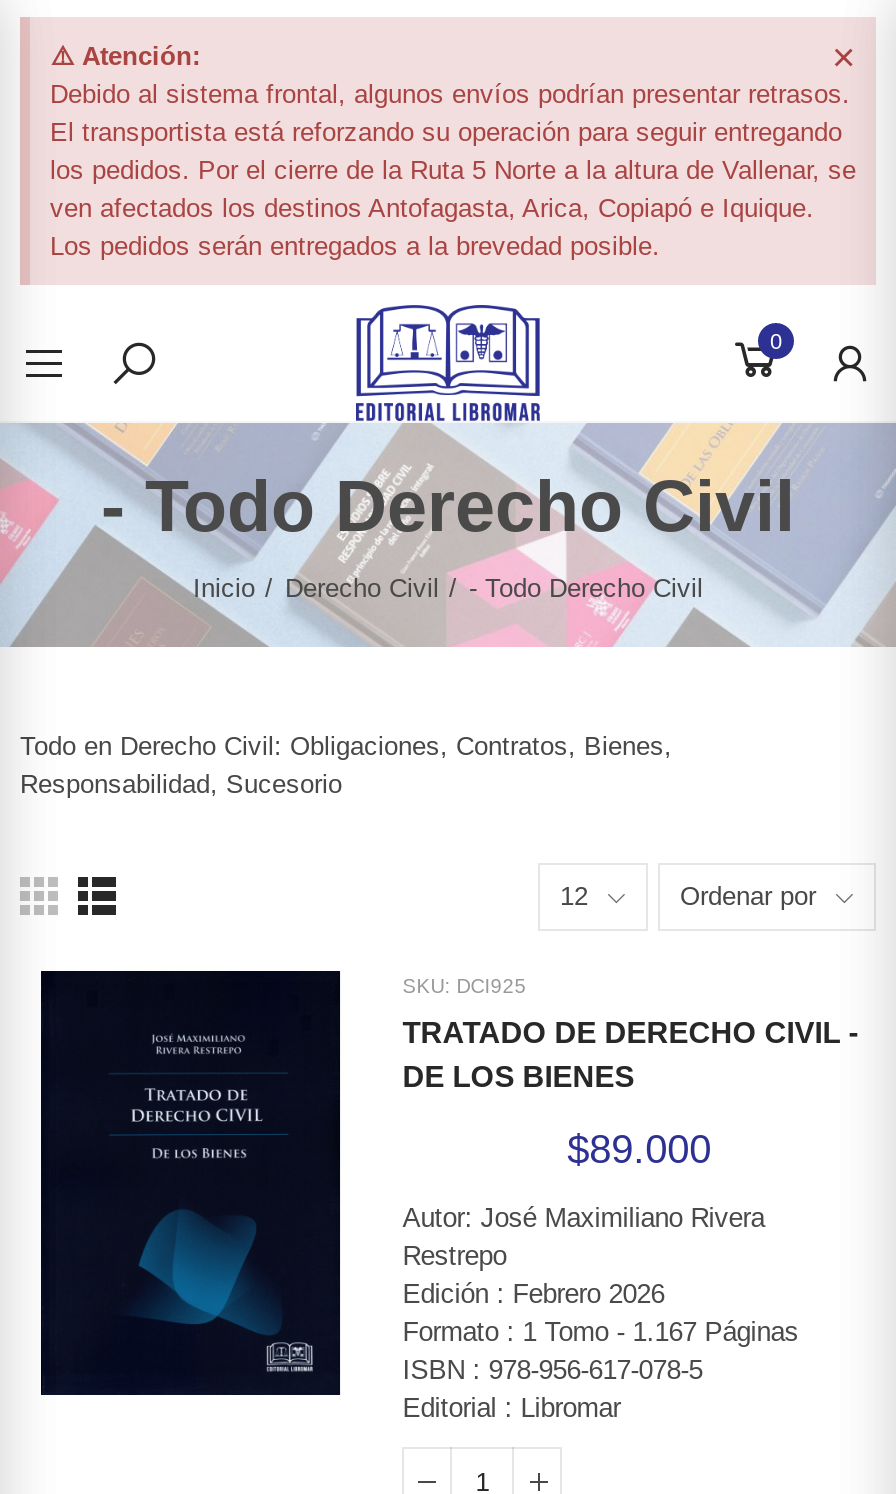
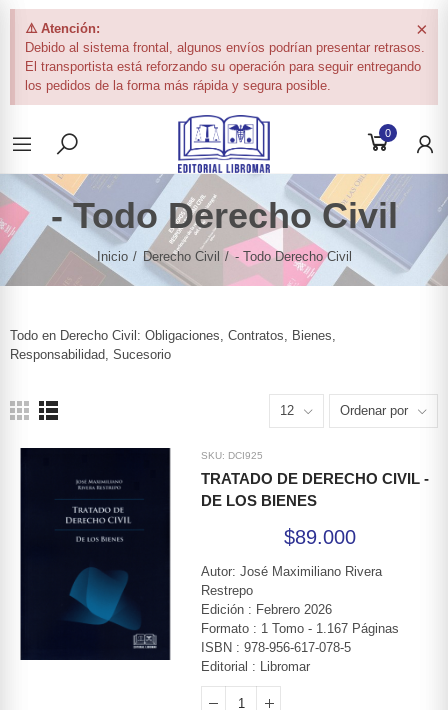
- los pedidos. Por el cierre de la Ruta 5 Norte a la altura de Vallenar, se
- ven afectados los destinos Antofagasta, Arica, Copiapó e Iquique.
- Los pedidos serán entregados a la brevedad posible.
+ los pedidos de la forma más rápida y segura posible.
